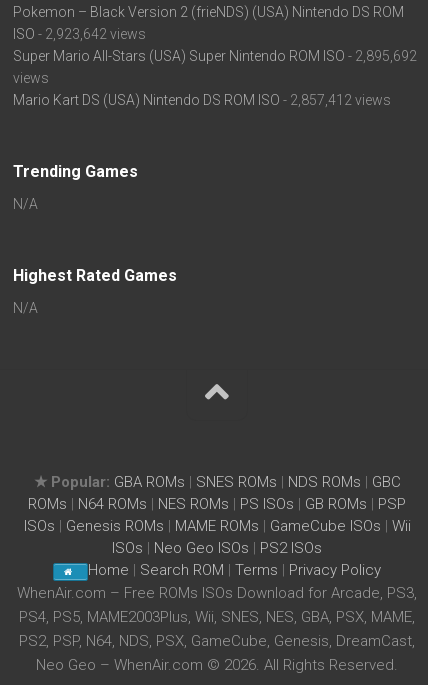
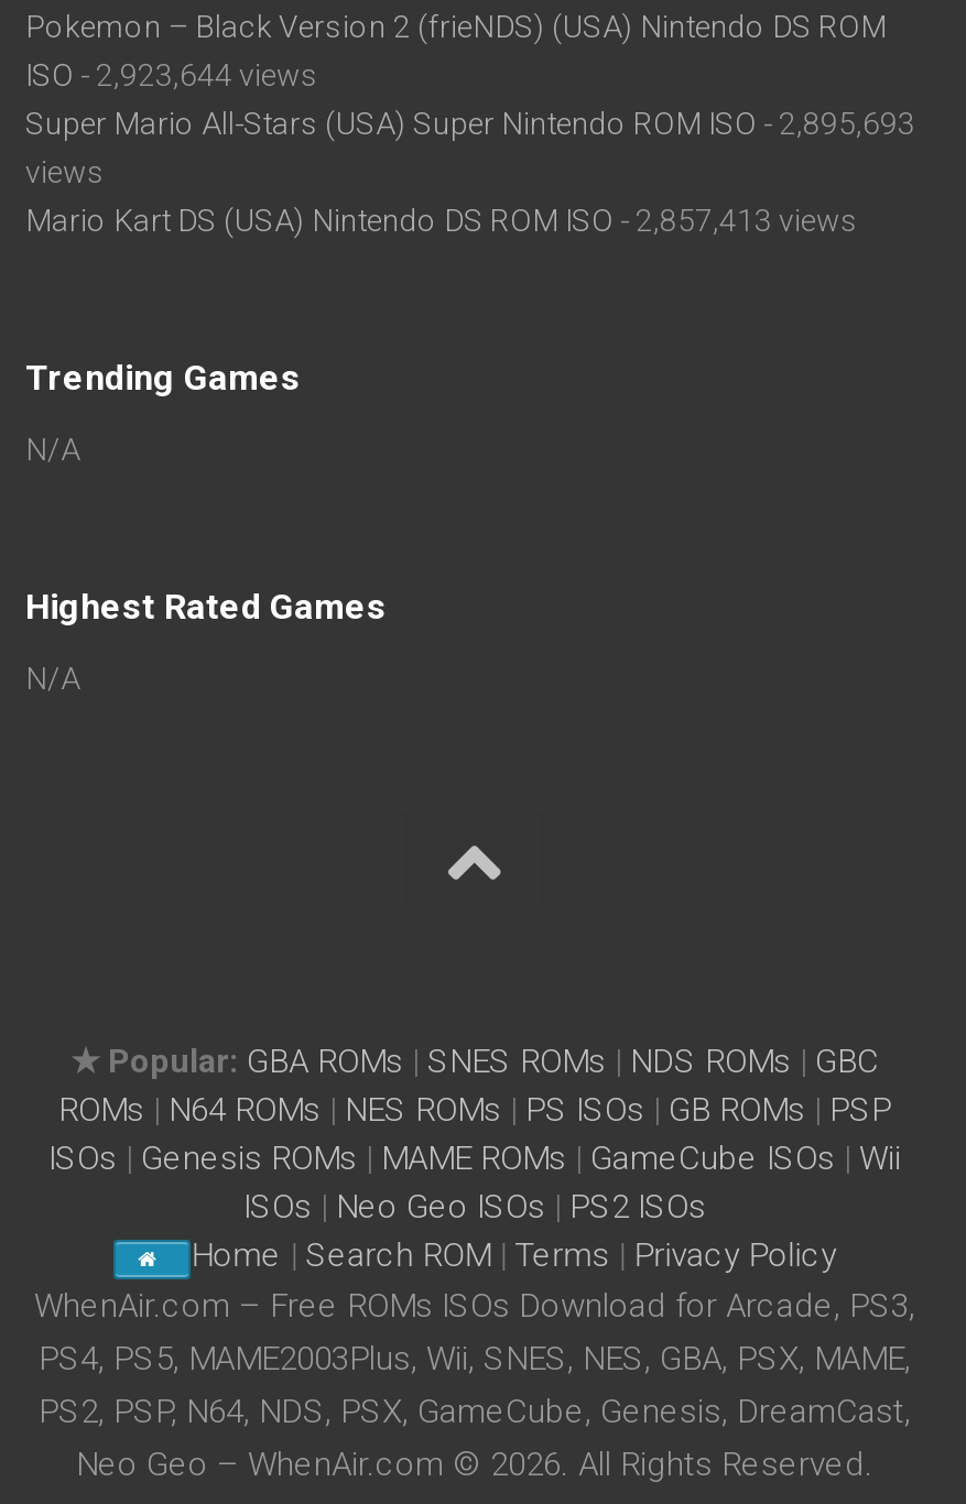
- ISO - 2,923,642 views
+ ISO - 2,923,644 views

- Super Mario All-Stars (USA) Super Nintendo ROM ISO - 2,895,692
+ Super Mario All-Stars (USA) Super Nintendo ROM ISO - 2,895,693

- Mario Kart DS (USA) Nintendo DS ROM ISO - 2,857,412 views
+ Mario Kart DS (USA) Nintendo DS ROM ISO - 2,857,413 views
